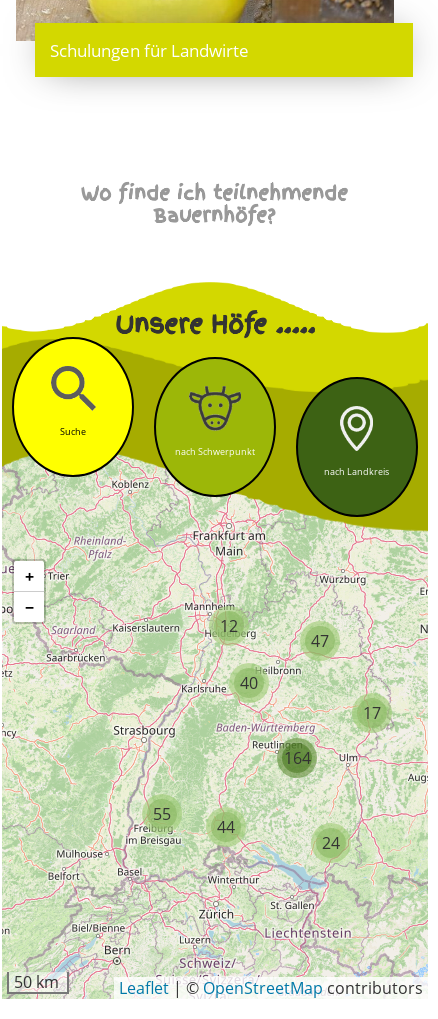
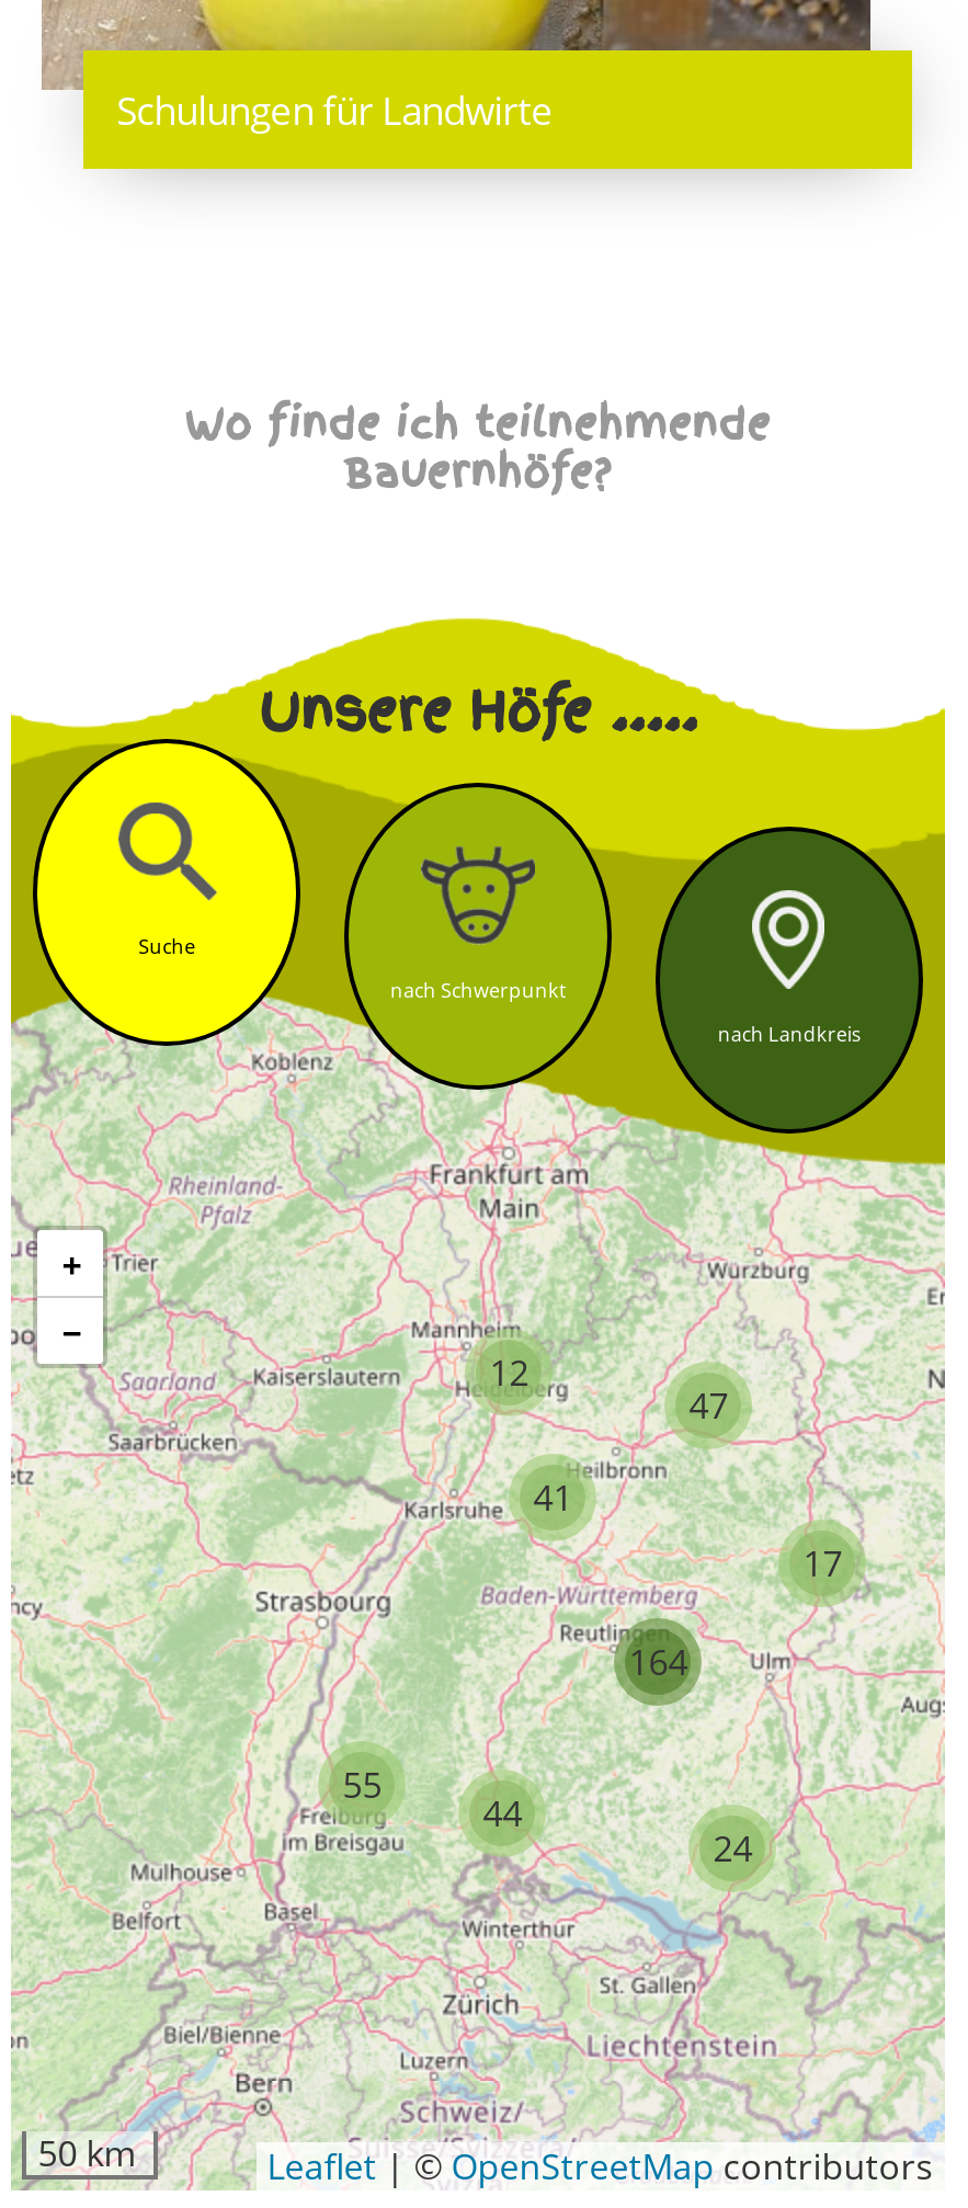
- 40
+ 41
